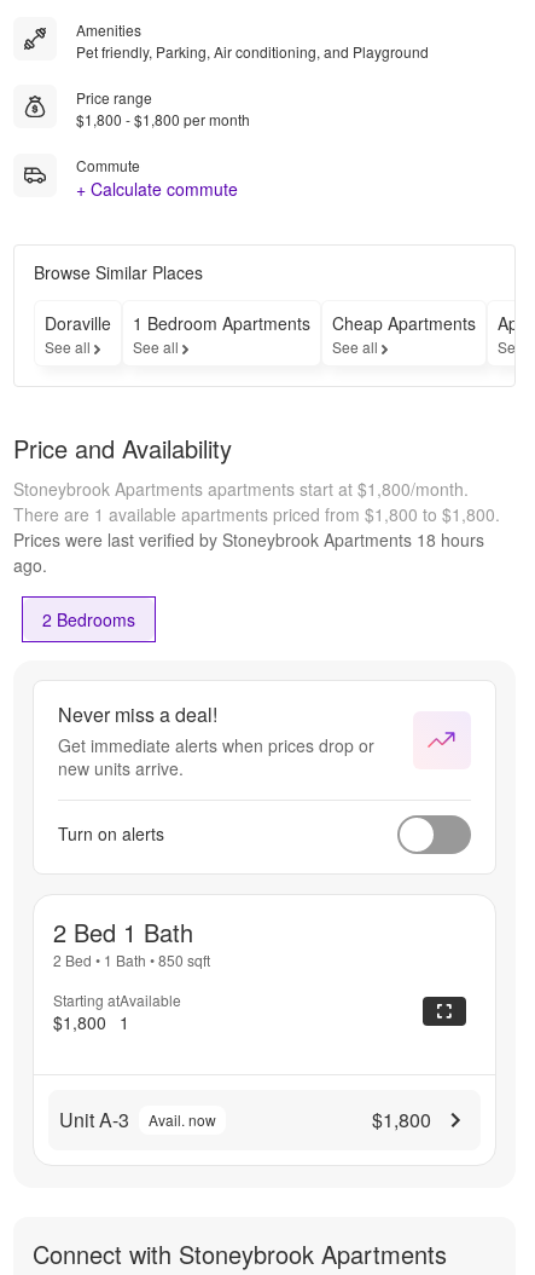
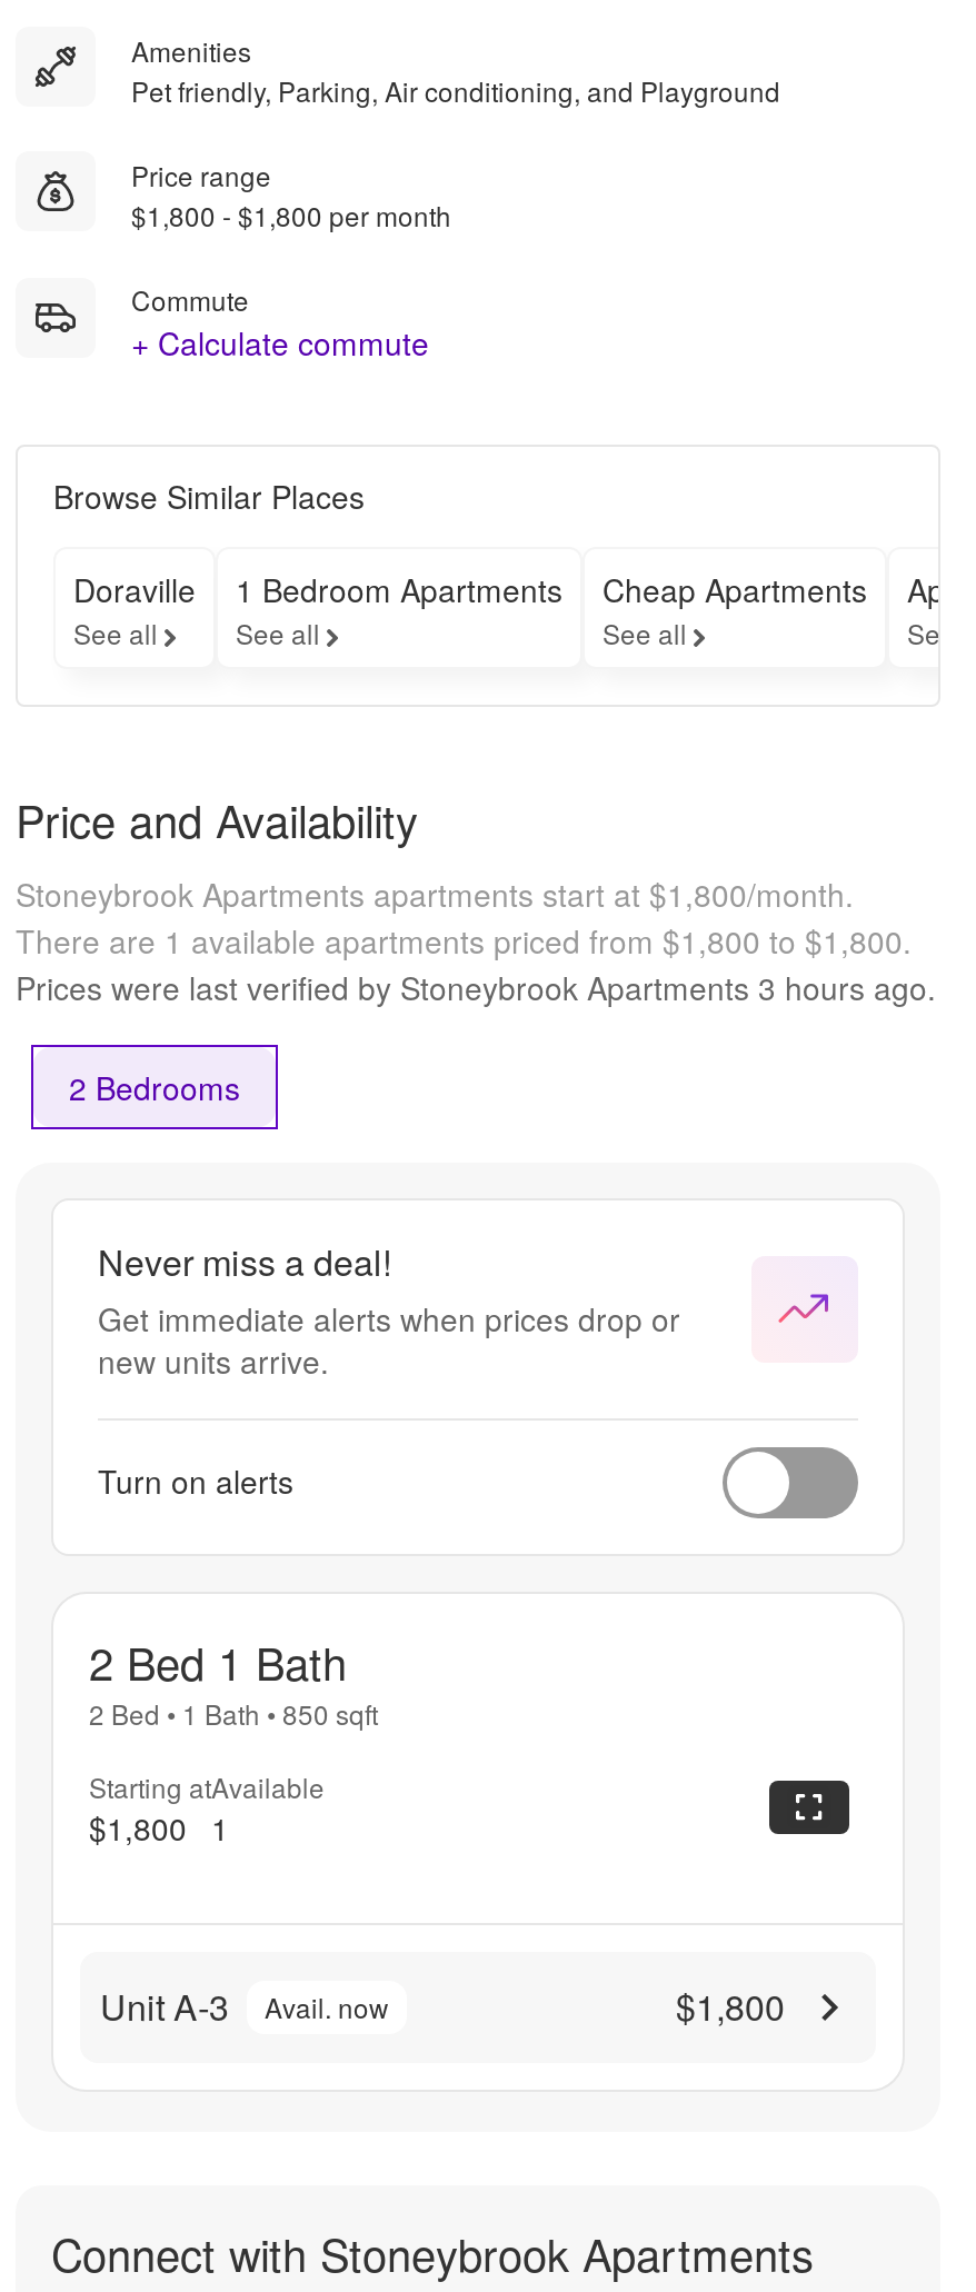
- Prices were last verified by Stoneybrook Apartments 18 hours
- ago.
+ Prices were last verified by Stoneybrook Apartments 3 hours ago.
